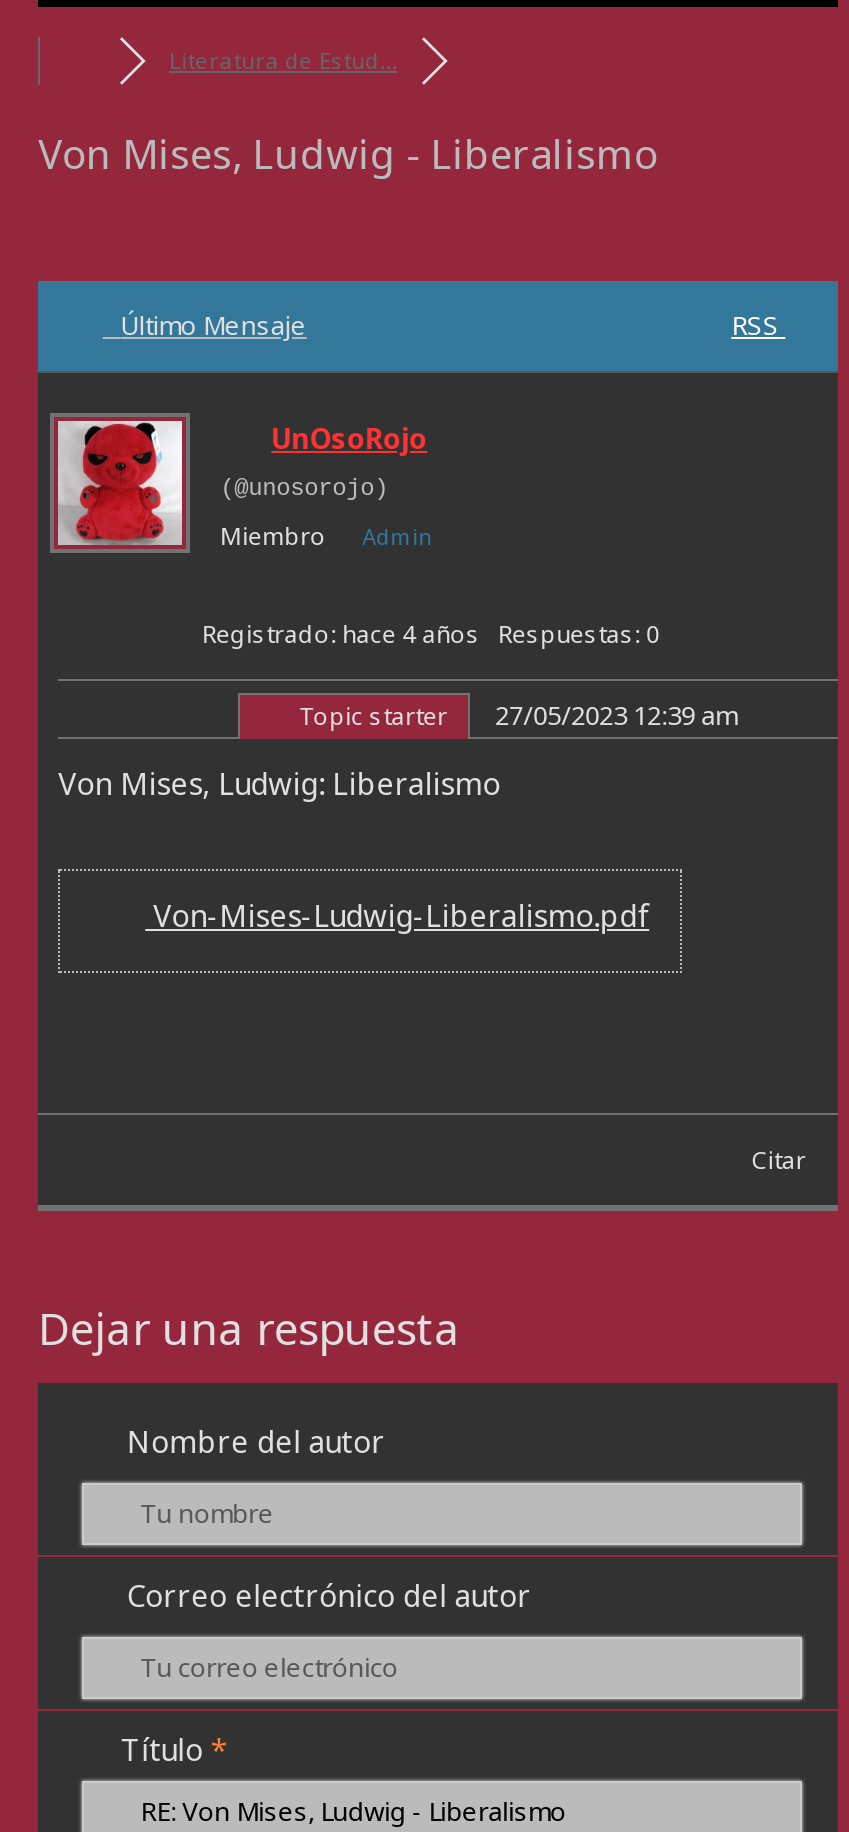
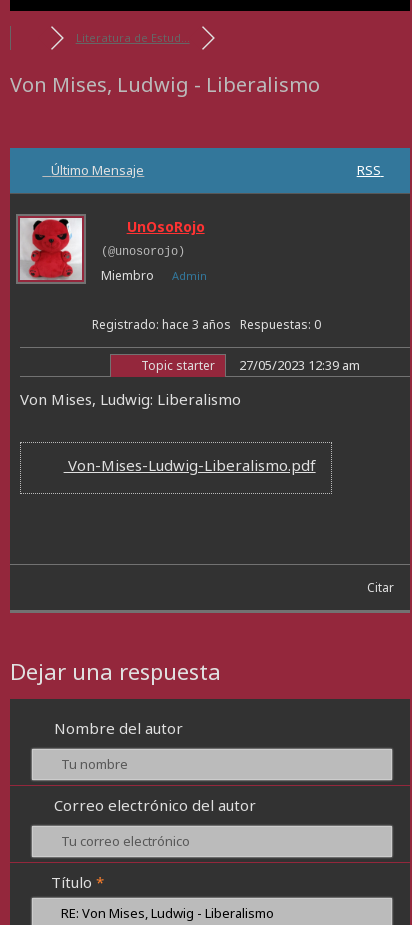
- Registrado: hace 4 años Respuestas: 0
+ Registrado: hace 3 años Respuestas: 0
